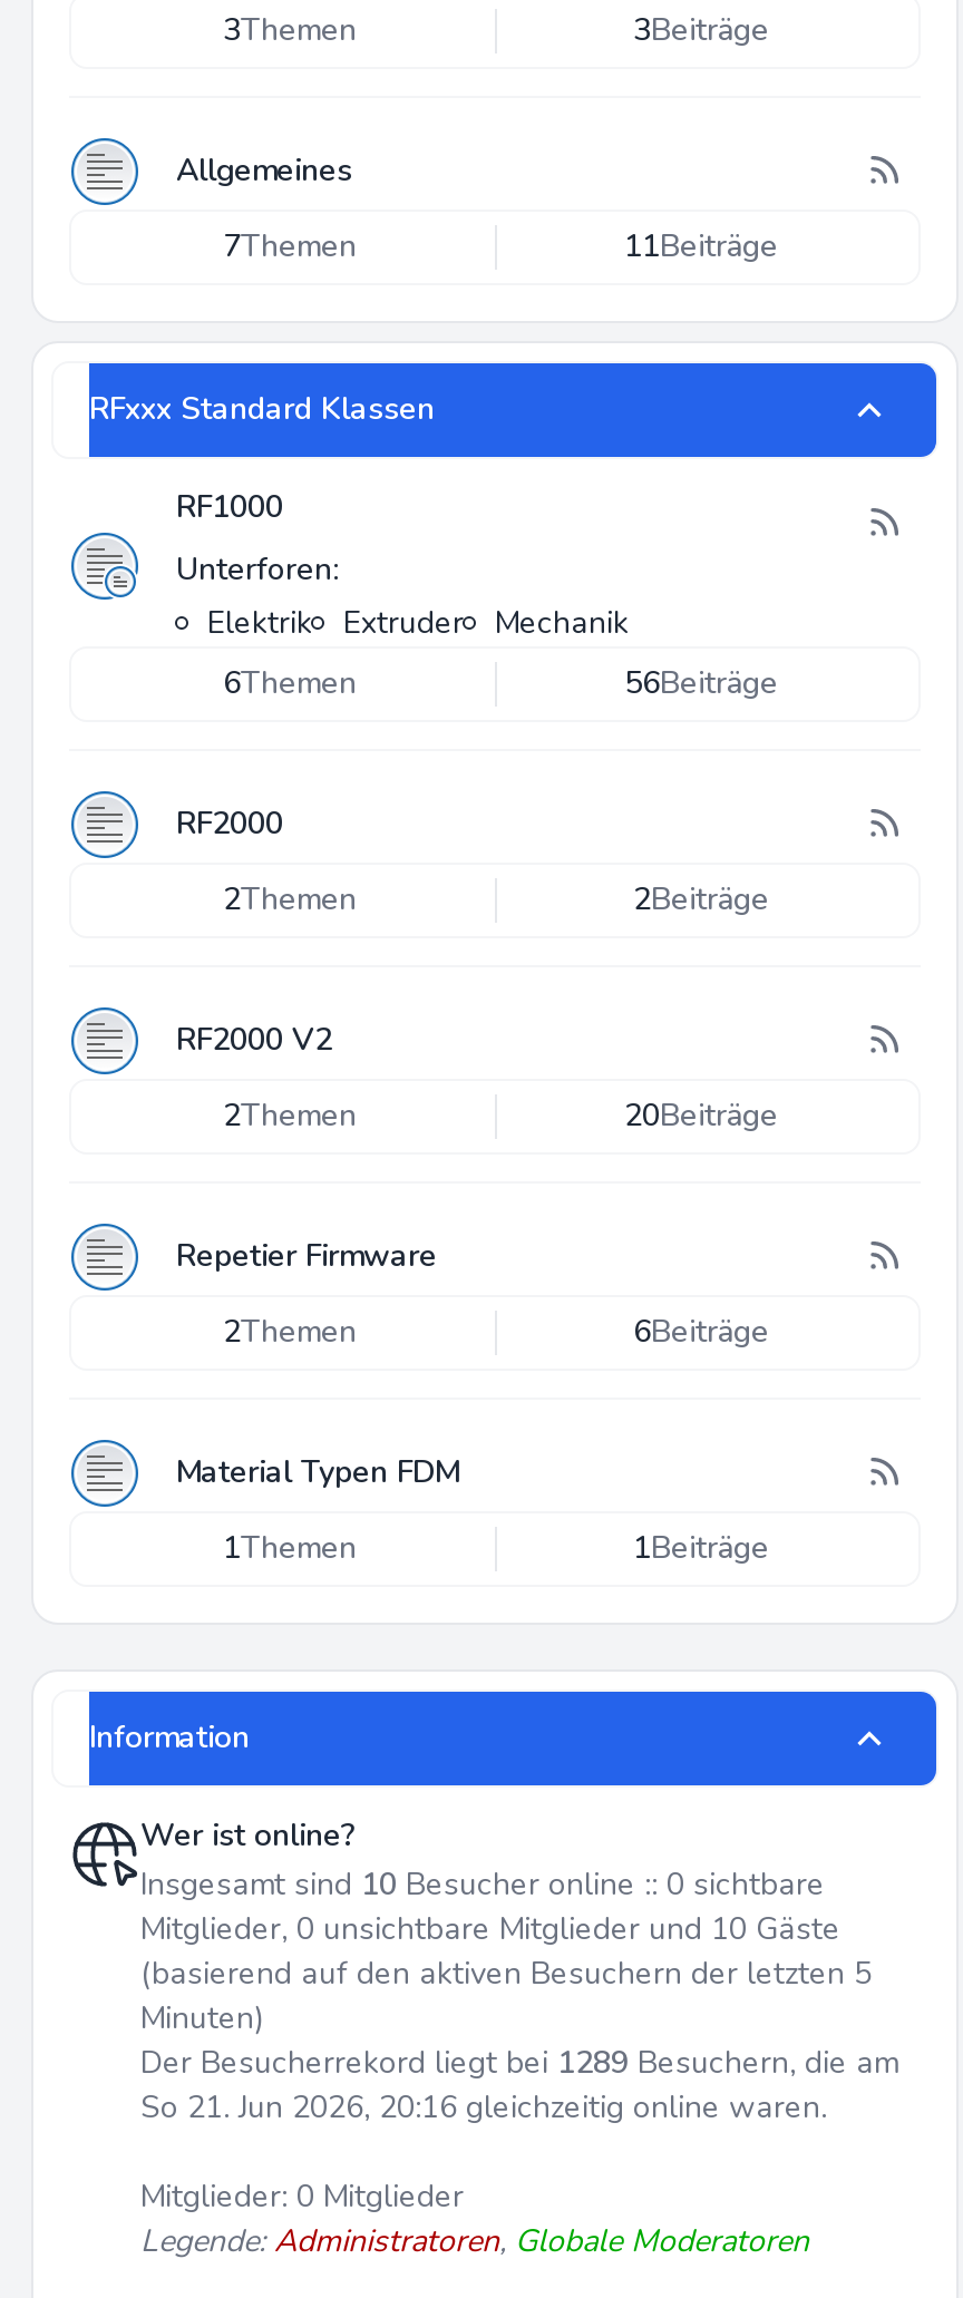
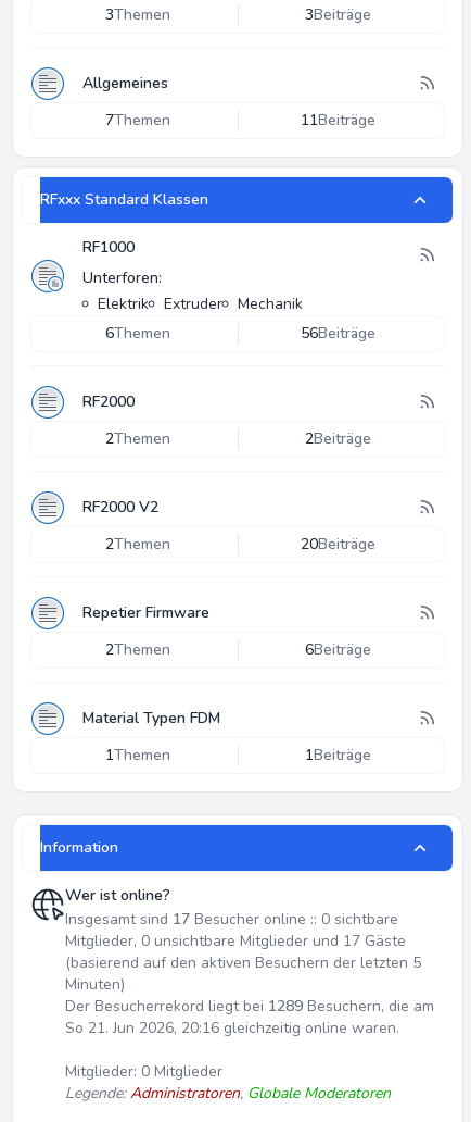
- Insgesamt sind 10 Besucher online :: 0 sichtbare
+ Insgesamt sind 17 Besucher online :: 0 sichtbare

- Mitglieder, 0 unsichtbare Mitglieder und 10 Gäste
+ Mitglieder, 0 unsichtbare Mitglieder und 17 Gäste
